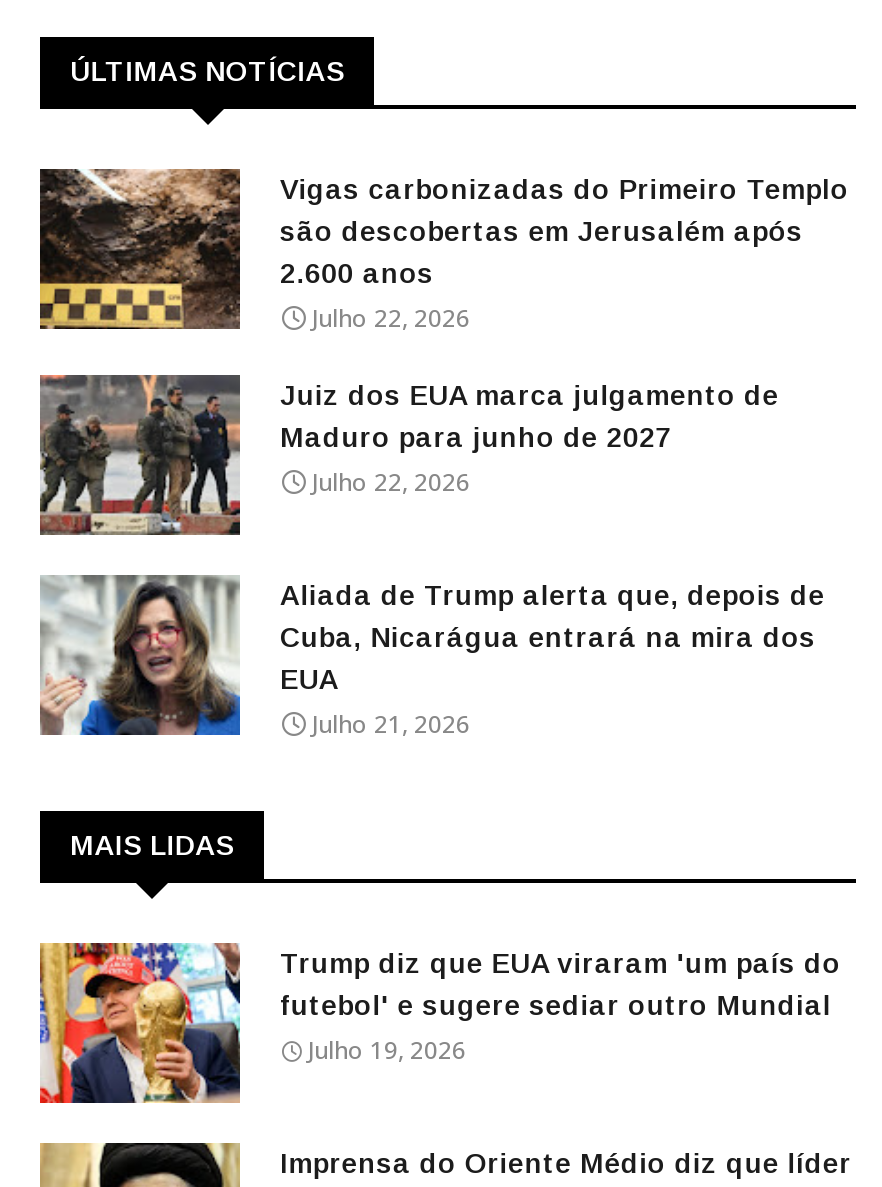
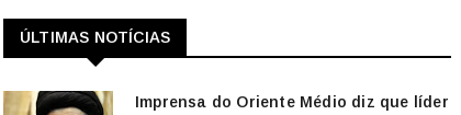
- [image]
- Vigas carbonizadas do Primeiro Templo
- são descobertas em Jerusalém após
- 2.600 anos
- Julho 22, 2026
- Juiz dos EUA marca julgamento de
- Maduro para junho de 2027
- Julho 22, 2026
- Aliada de Trump alerta que, depois de
- Cuba, Nicarágua entrará na mira dos
- EUA
- Julho 21, 2026

- [image]

- [image]

- MAIS LIDAS

- [image]
- Trump diz que EUA viraram 'um país do
- futebol' e sugere sediar outro Mundial
- Julho 19, 2026
